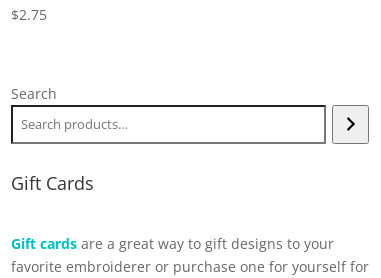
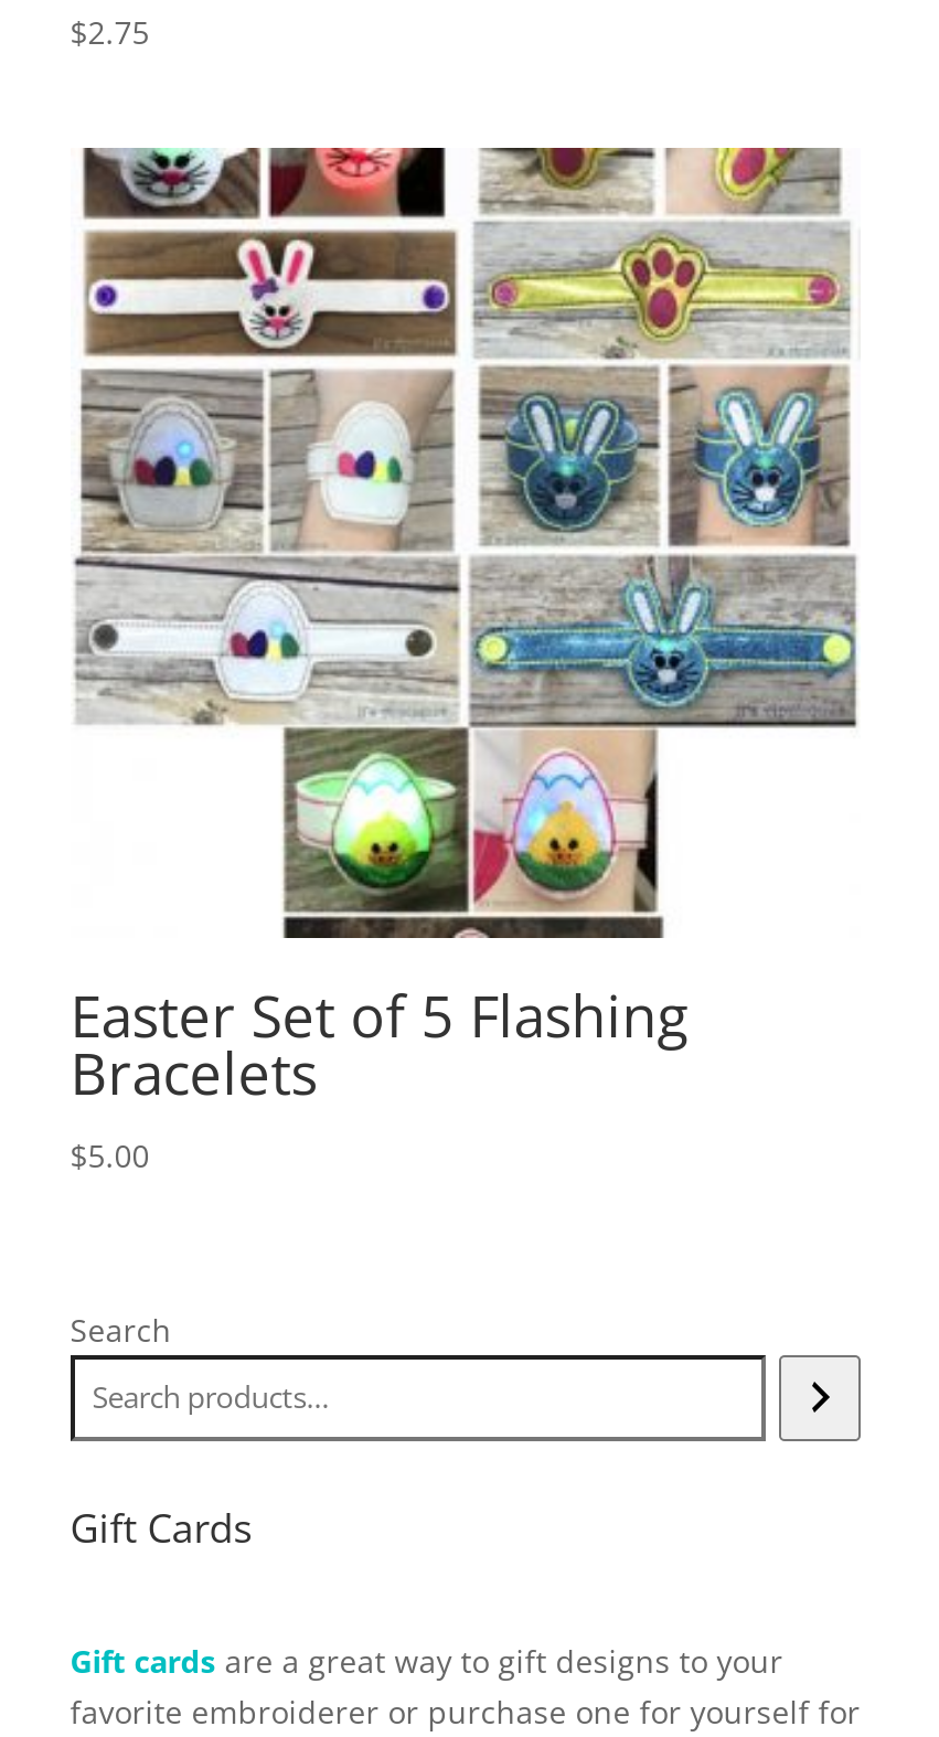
+ [image]
+ Easter Set of 5 Flashing
+ Bracelets
+ $5.00
